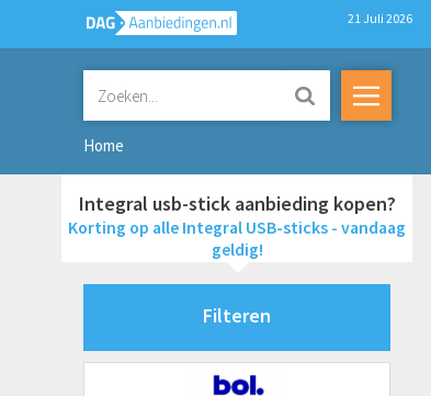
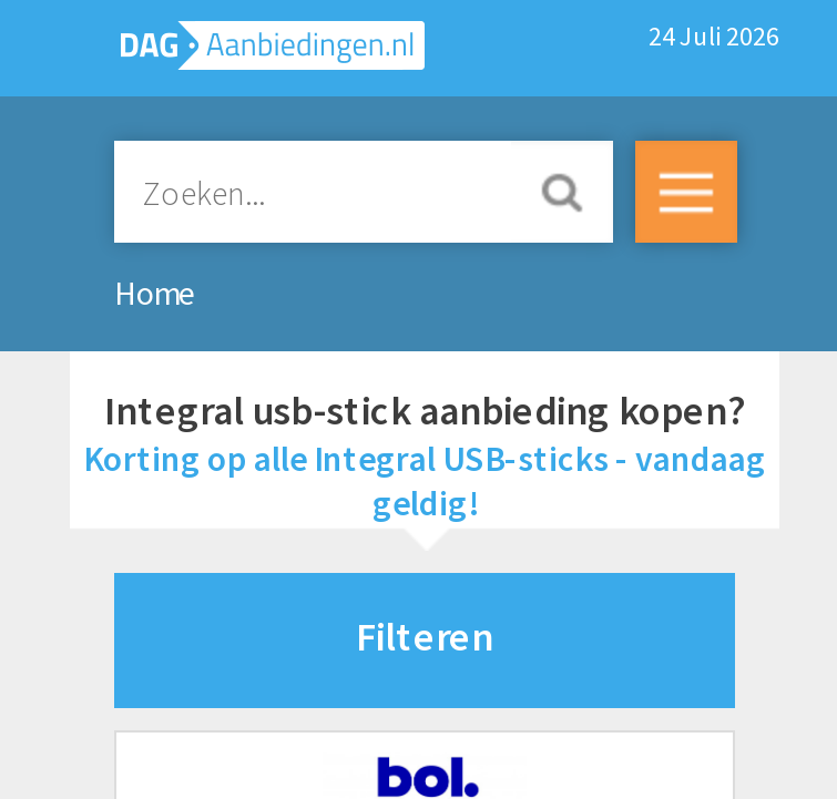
- 21 Juli 2026
+ 24 Juli 2026
